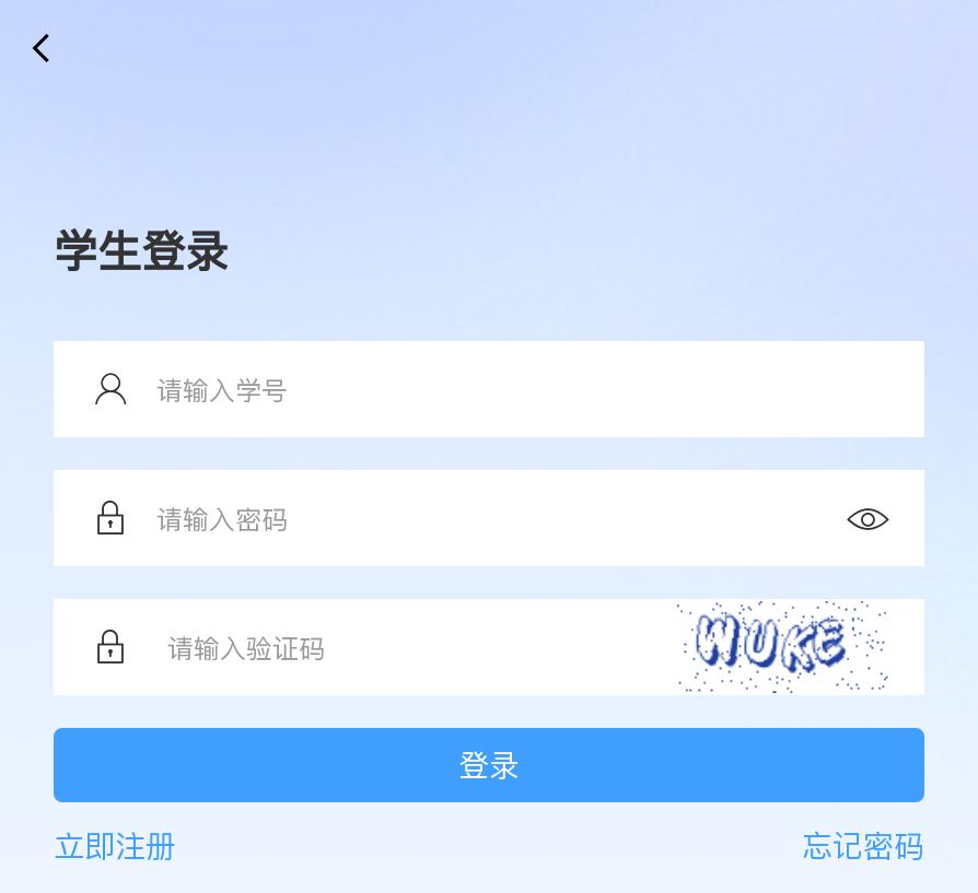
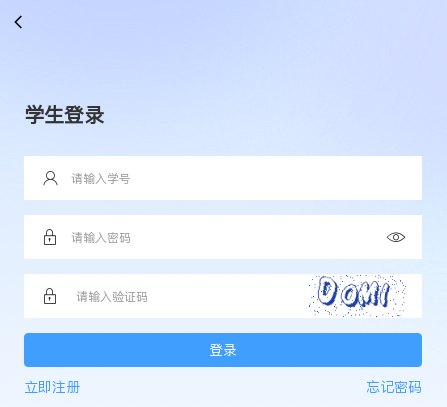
- [image]
+ [image]
